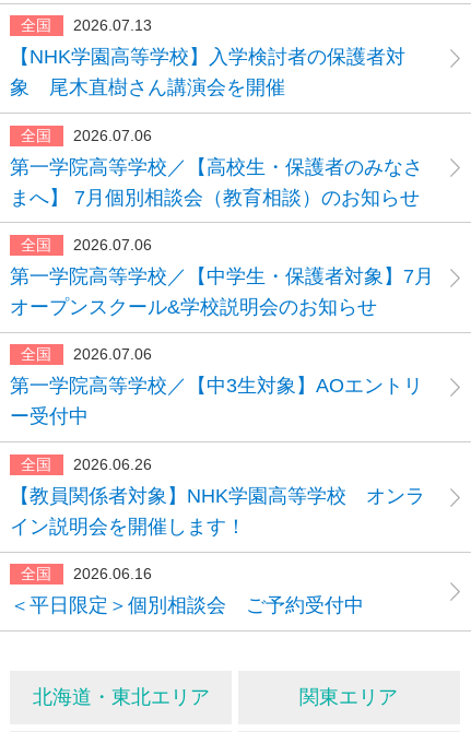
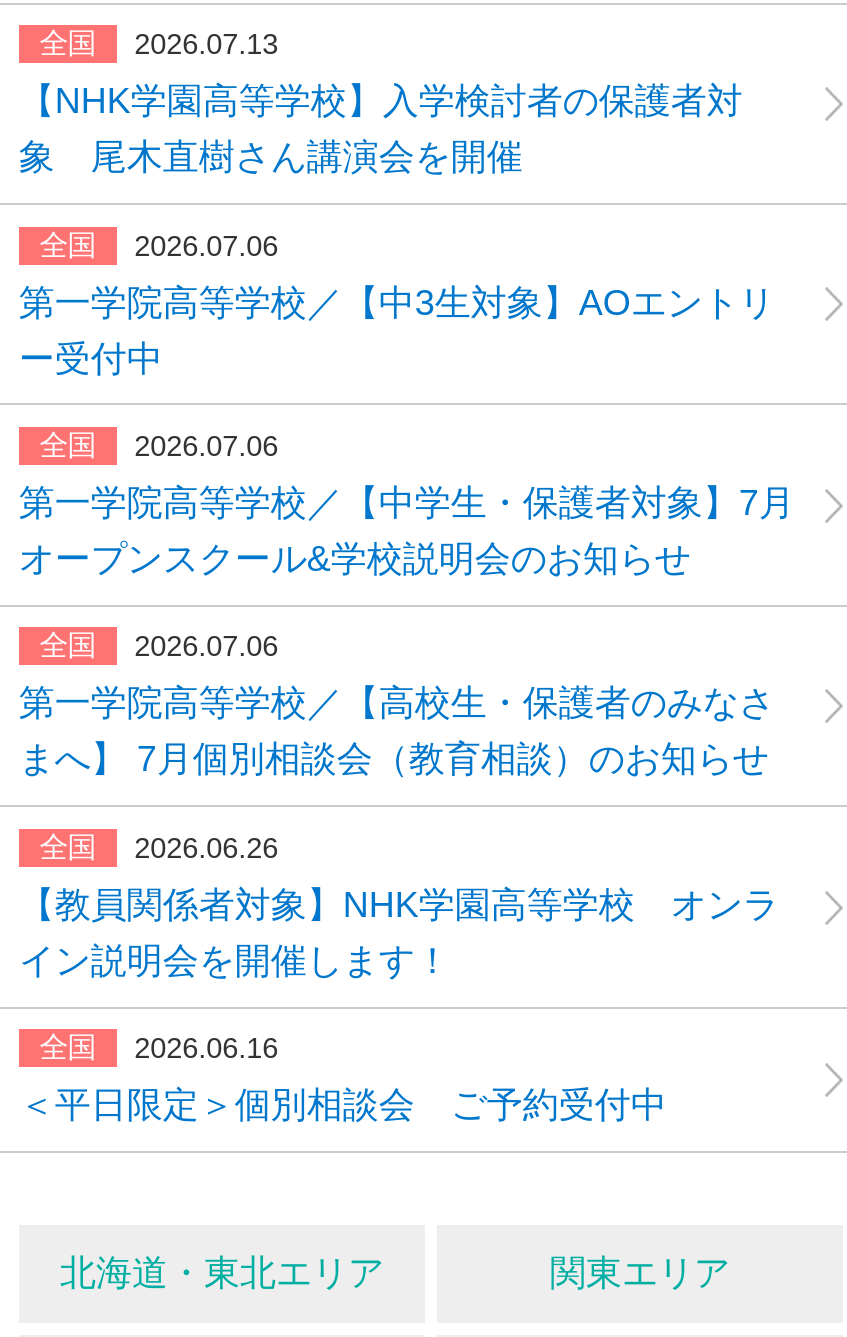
moved down: 第一学院高等学校／【高校生・保護者のみなさ | まへ】 7月個別相談会（教育相談）のお知らせ

moved up: 第一学院高等学校／【中3生対象】AOエントリ | ー受付中
